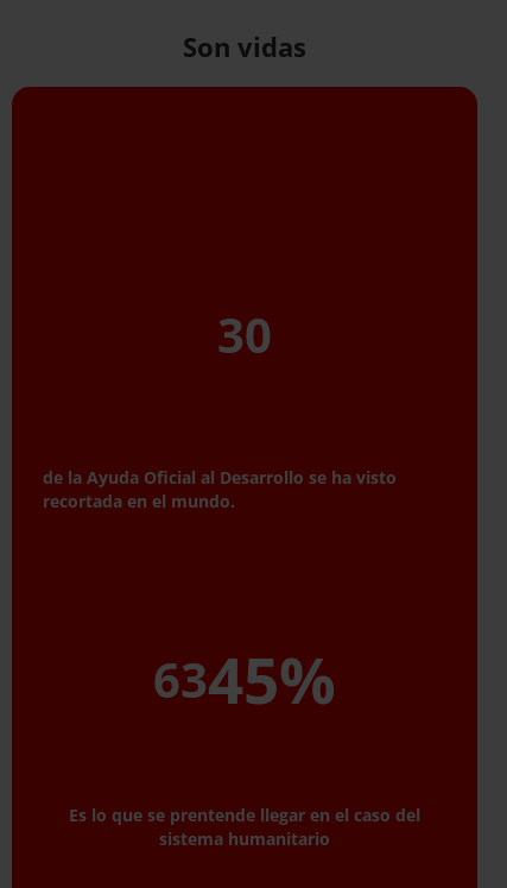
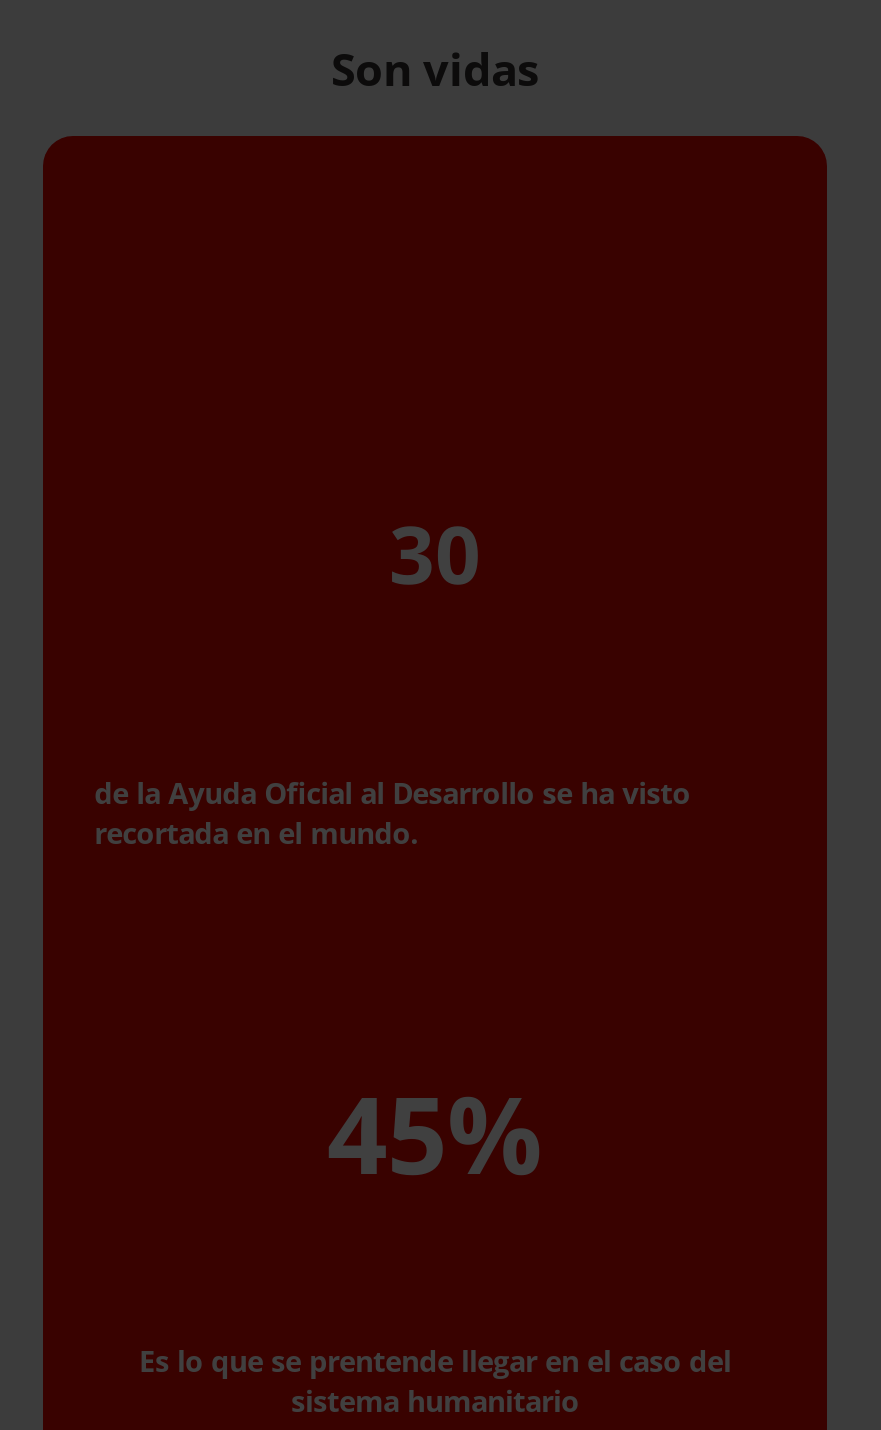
- 6345%
+ 45%
